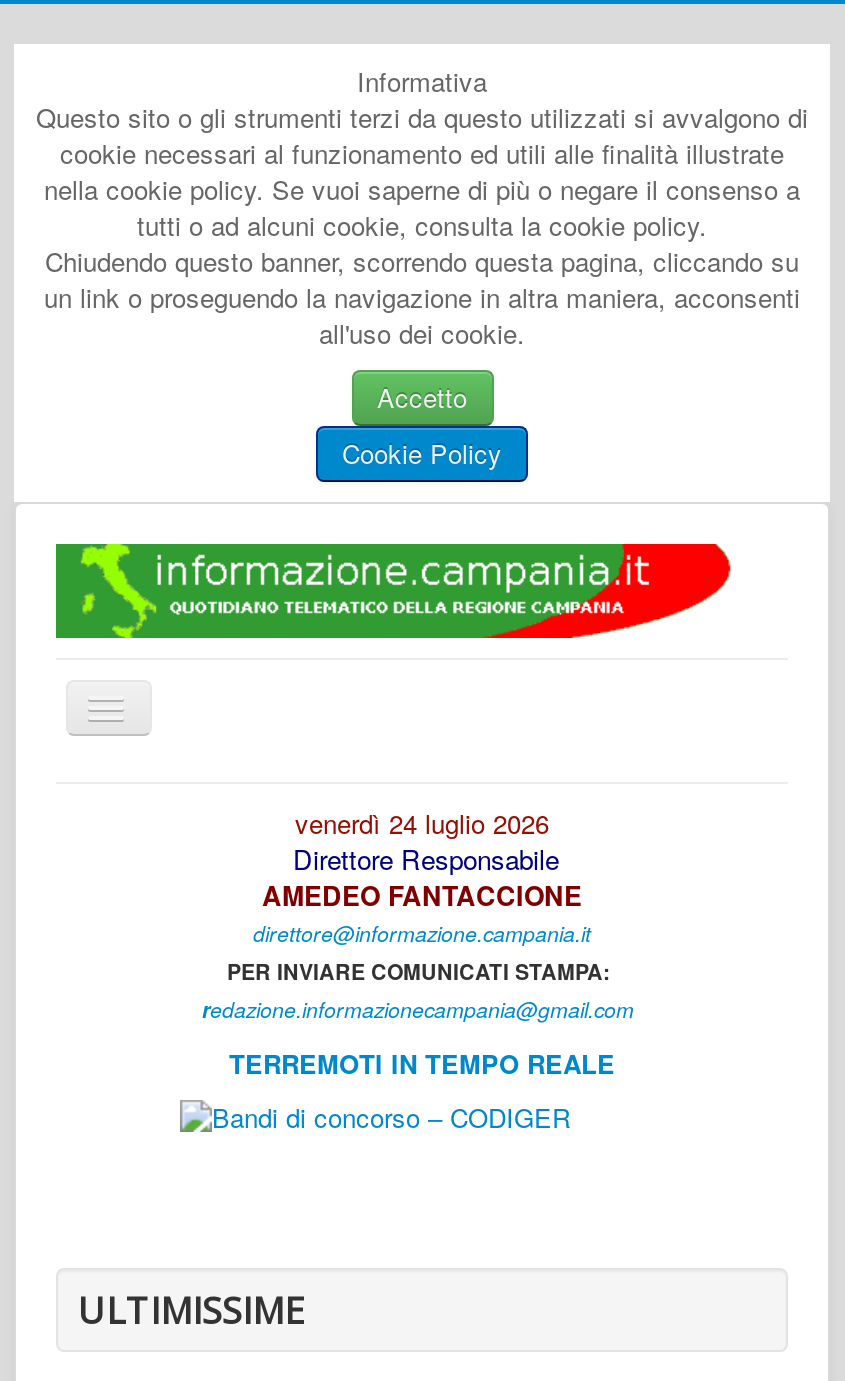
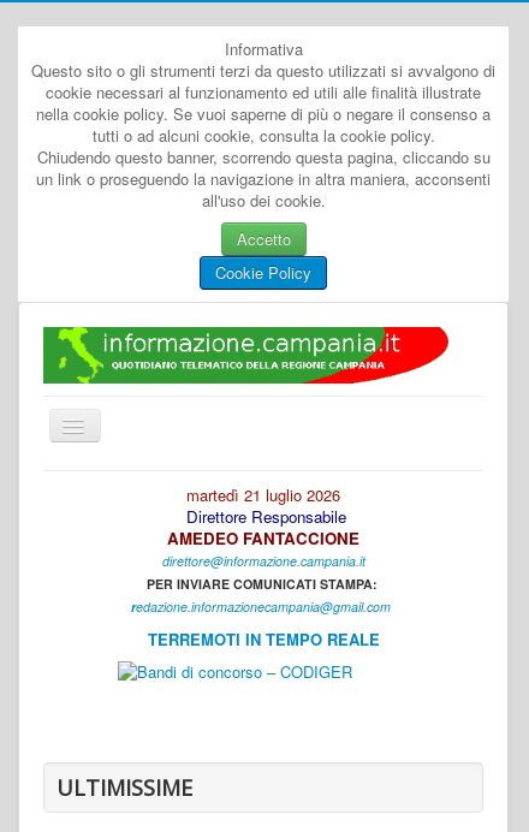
- venerdì 24 luglio 2026
+ martedì 21 luglio 2026
